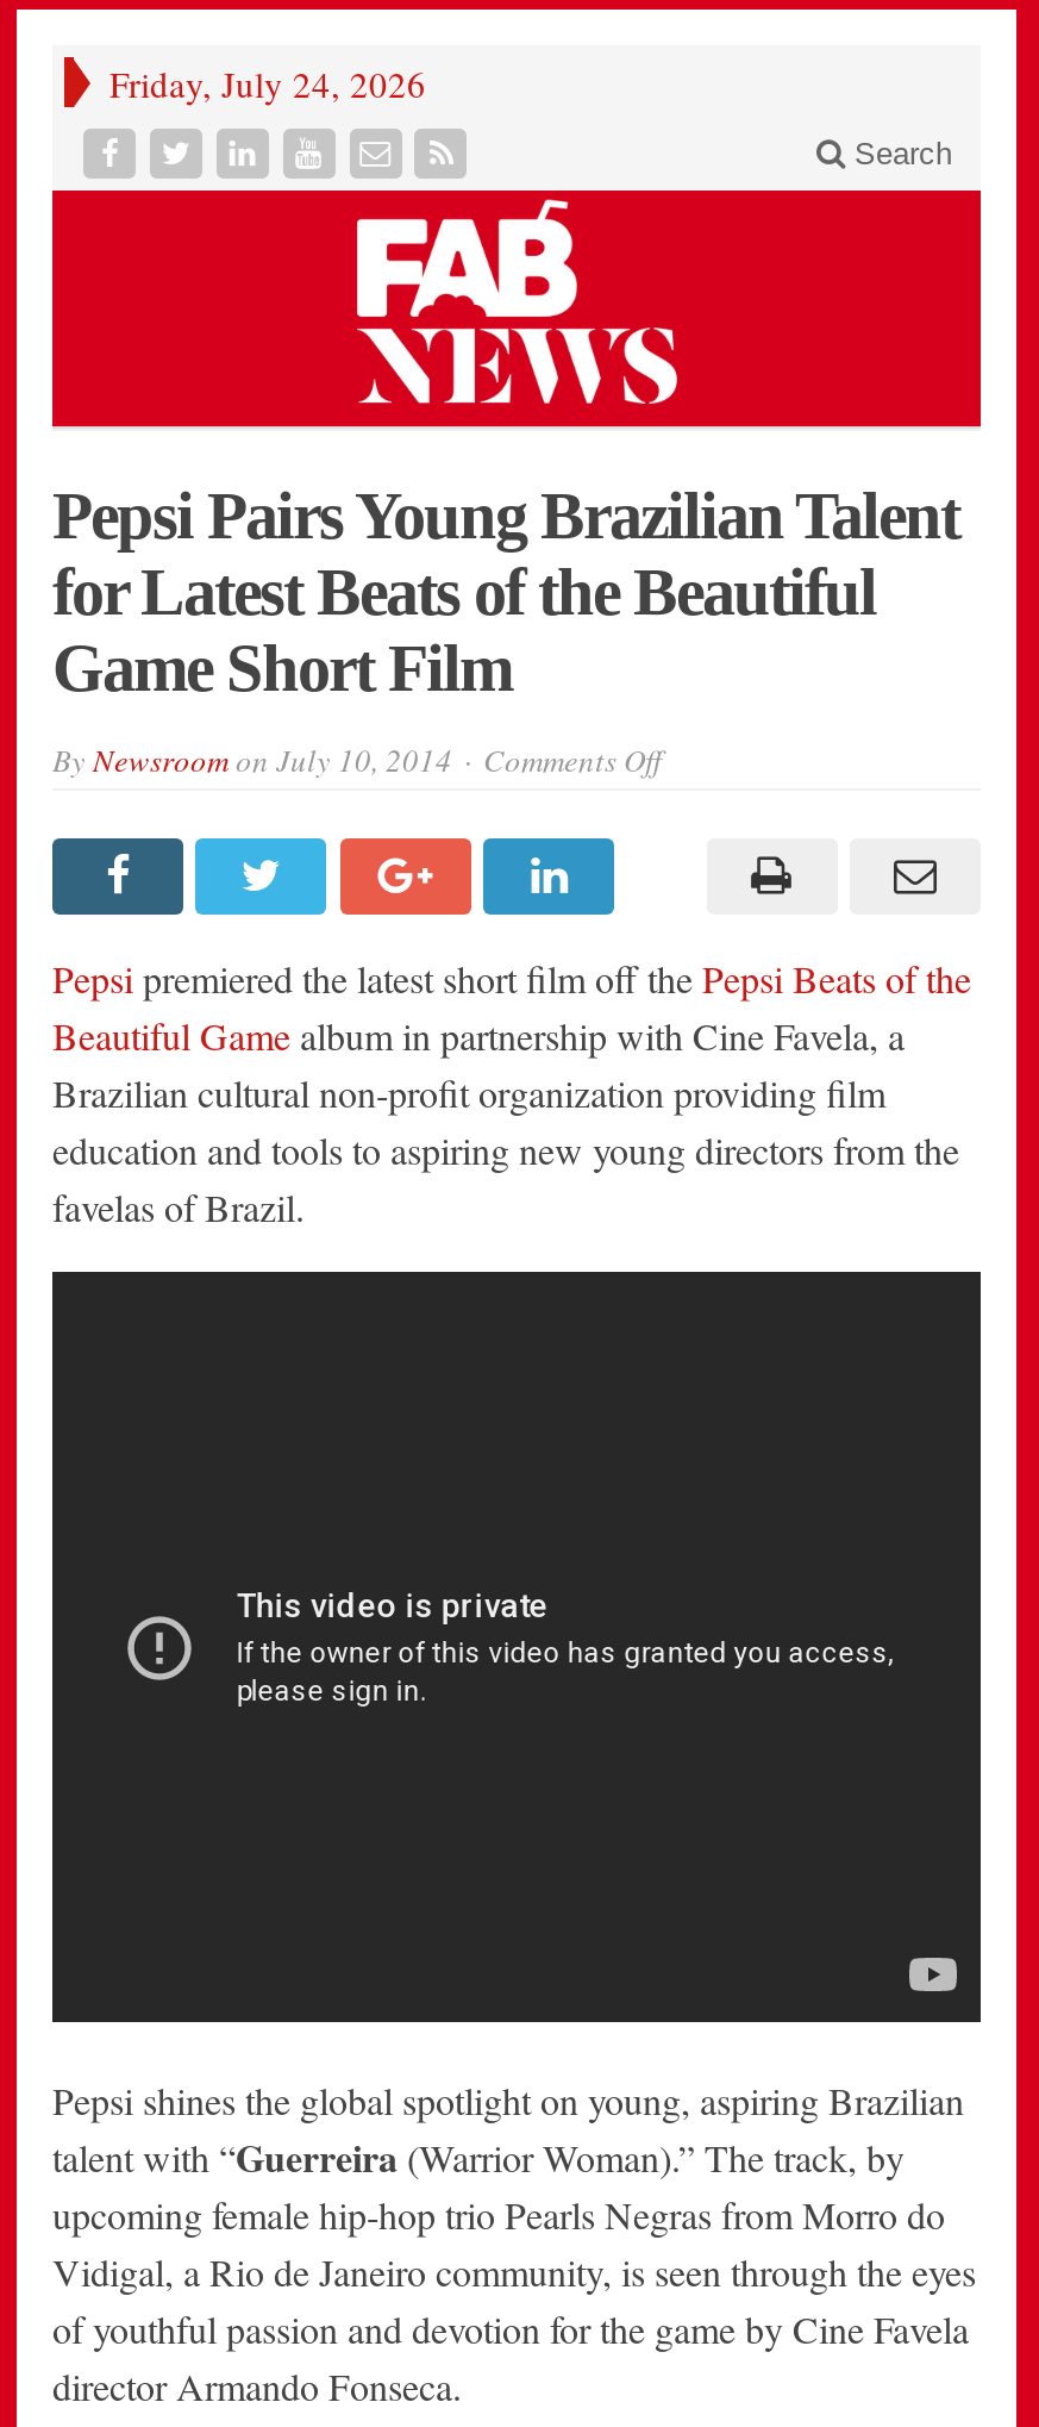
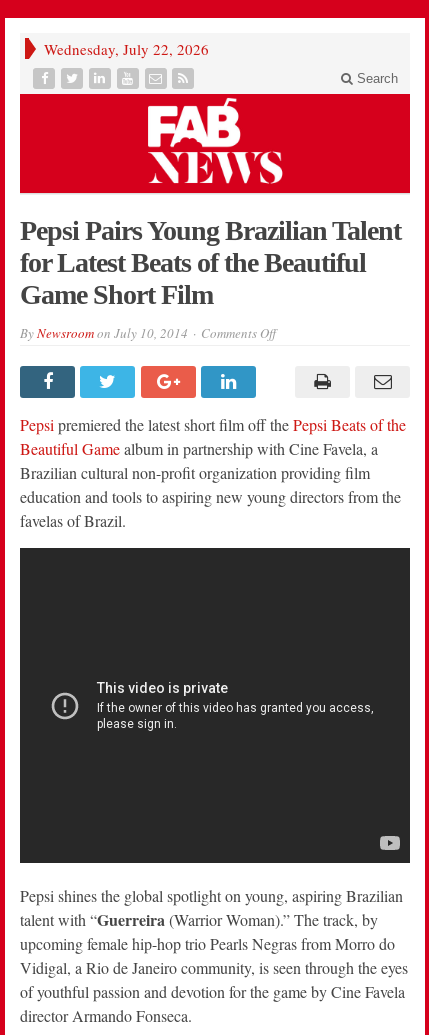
- Friday, July 24, 2026
+ Wednesday, July 22, 2026
